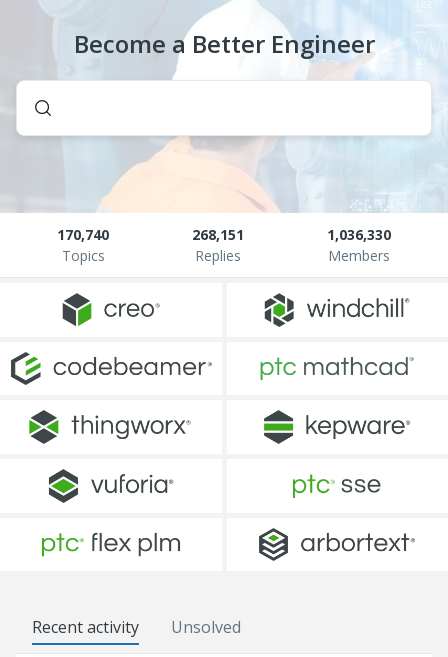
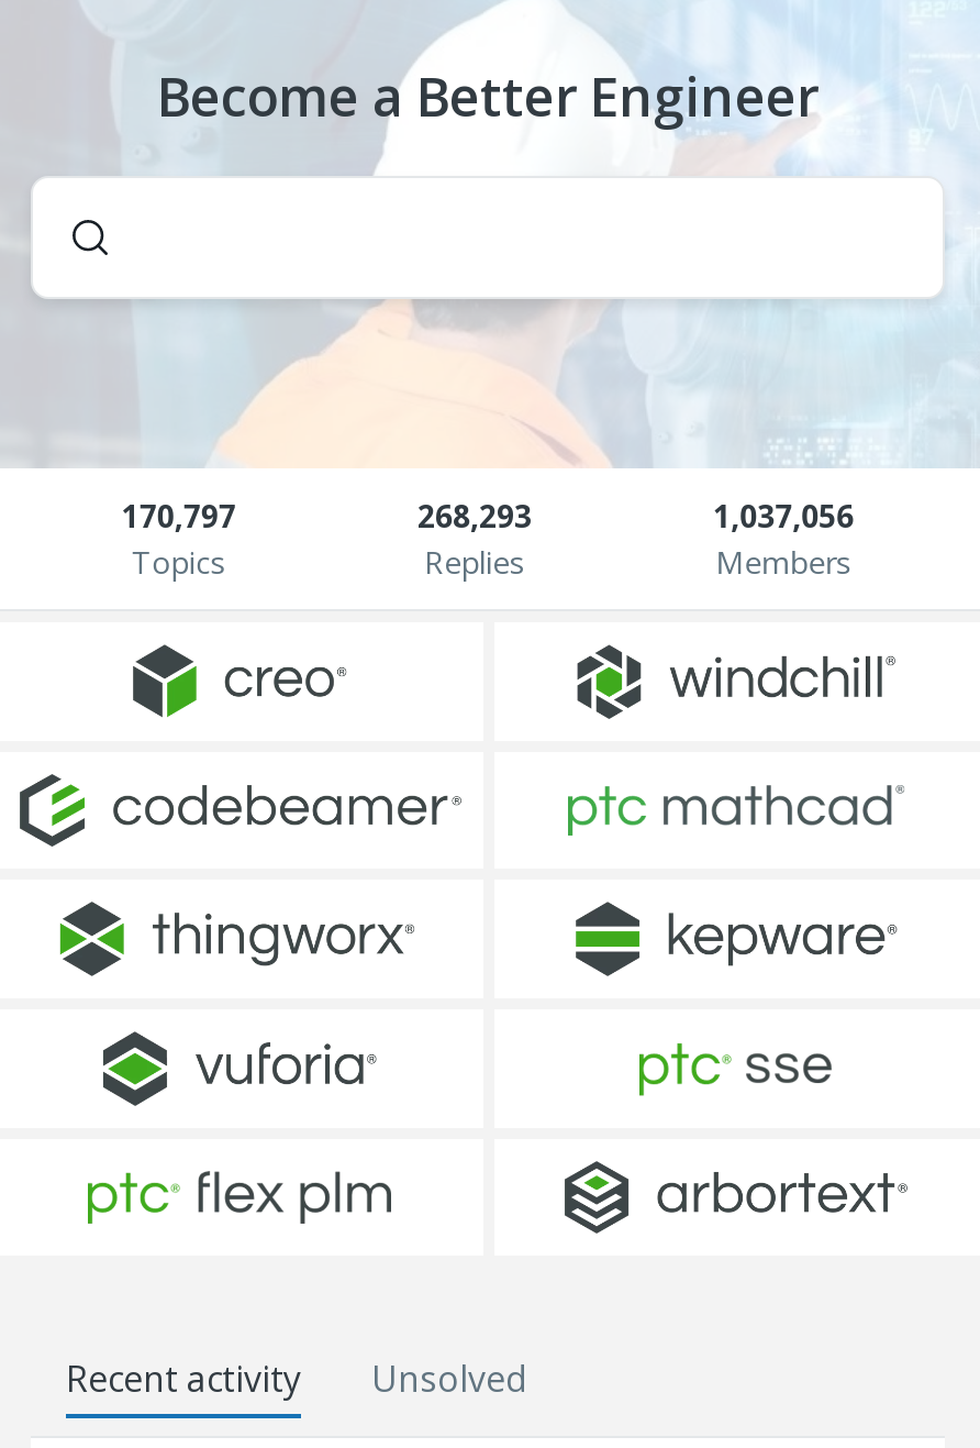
- 170,740
+ 170,797

- 268,151
+ 268,293

- 1,036,330
+ 1,037,056
